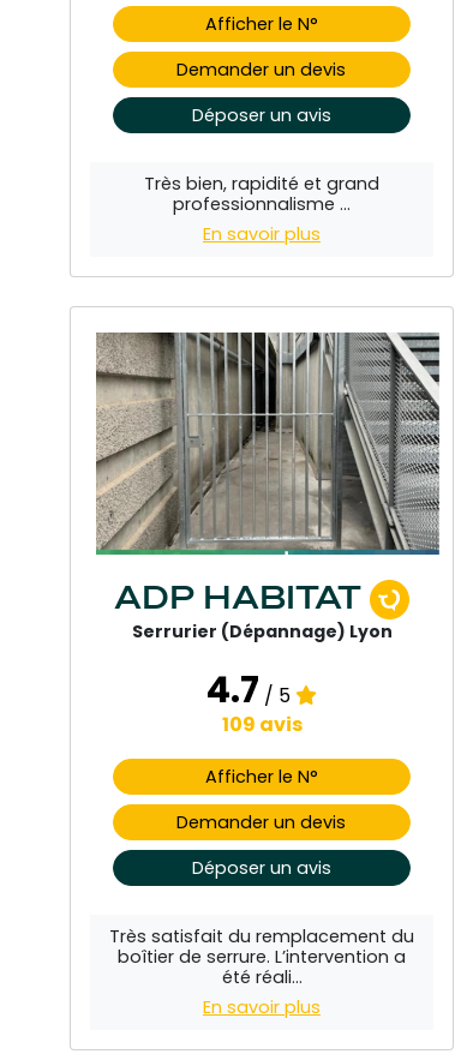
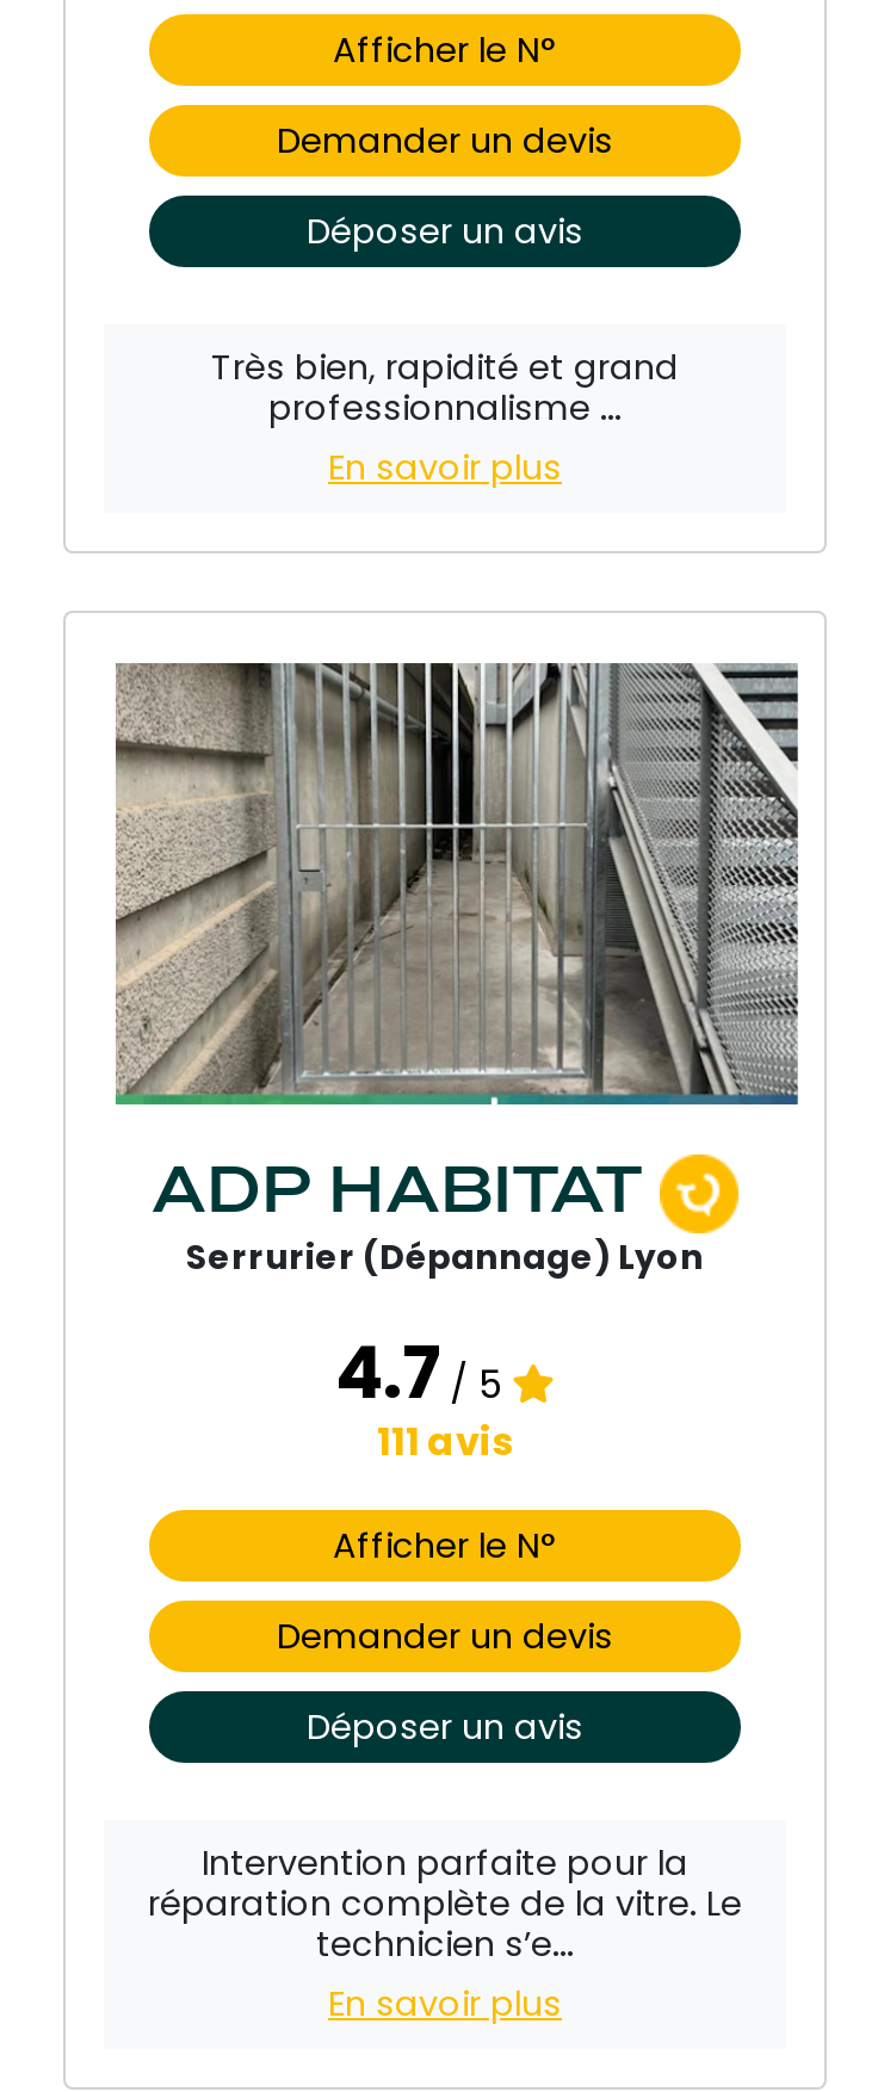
- 109 avis
+ 111 avis

- Très satisfait du remplacement du
- boîtier de serrure. L’intervention a
- été réali...
+ Intervention parfaite pour la
+ réparation complète de la vitre. Le
+ technicien s’e...
